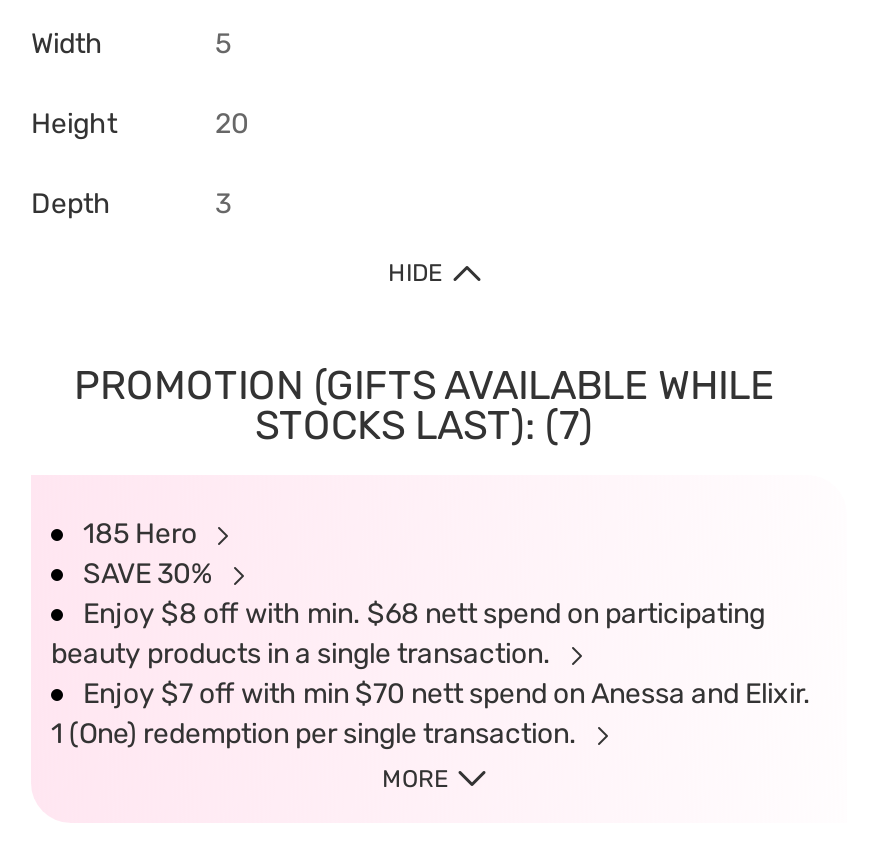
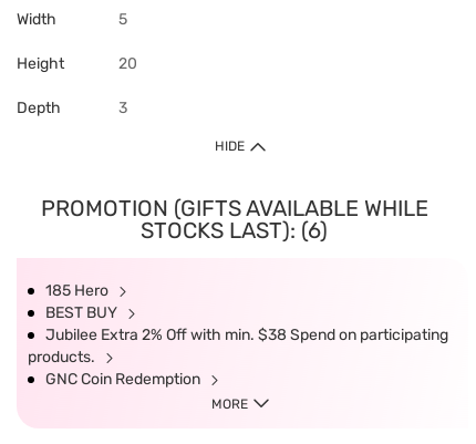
- STOCKS LAST): (7)
+ STOCKS LAST): (6)

- SAVE 30%
- Enjoy $8 off with min. $68 nett spend on participating
- beauty products in a single transaction.
- Enjoy $7 off with min $70 nett spend on Anessa and Elixir.
- 1 (One) redemption per single transaction.
+ BEST BUY
+ Jubilee Extra 2% Off with min. $38 Spend on participating
+ products.
+ GNC Coin Redemption
